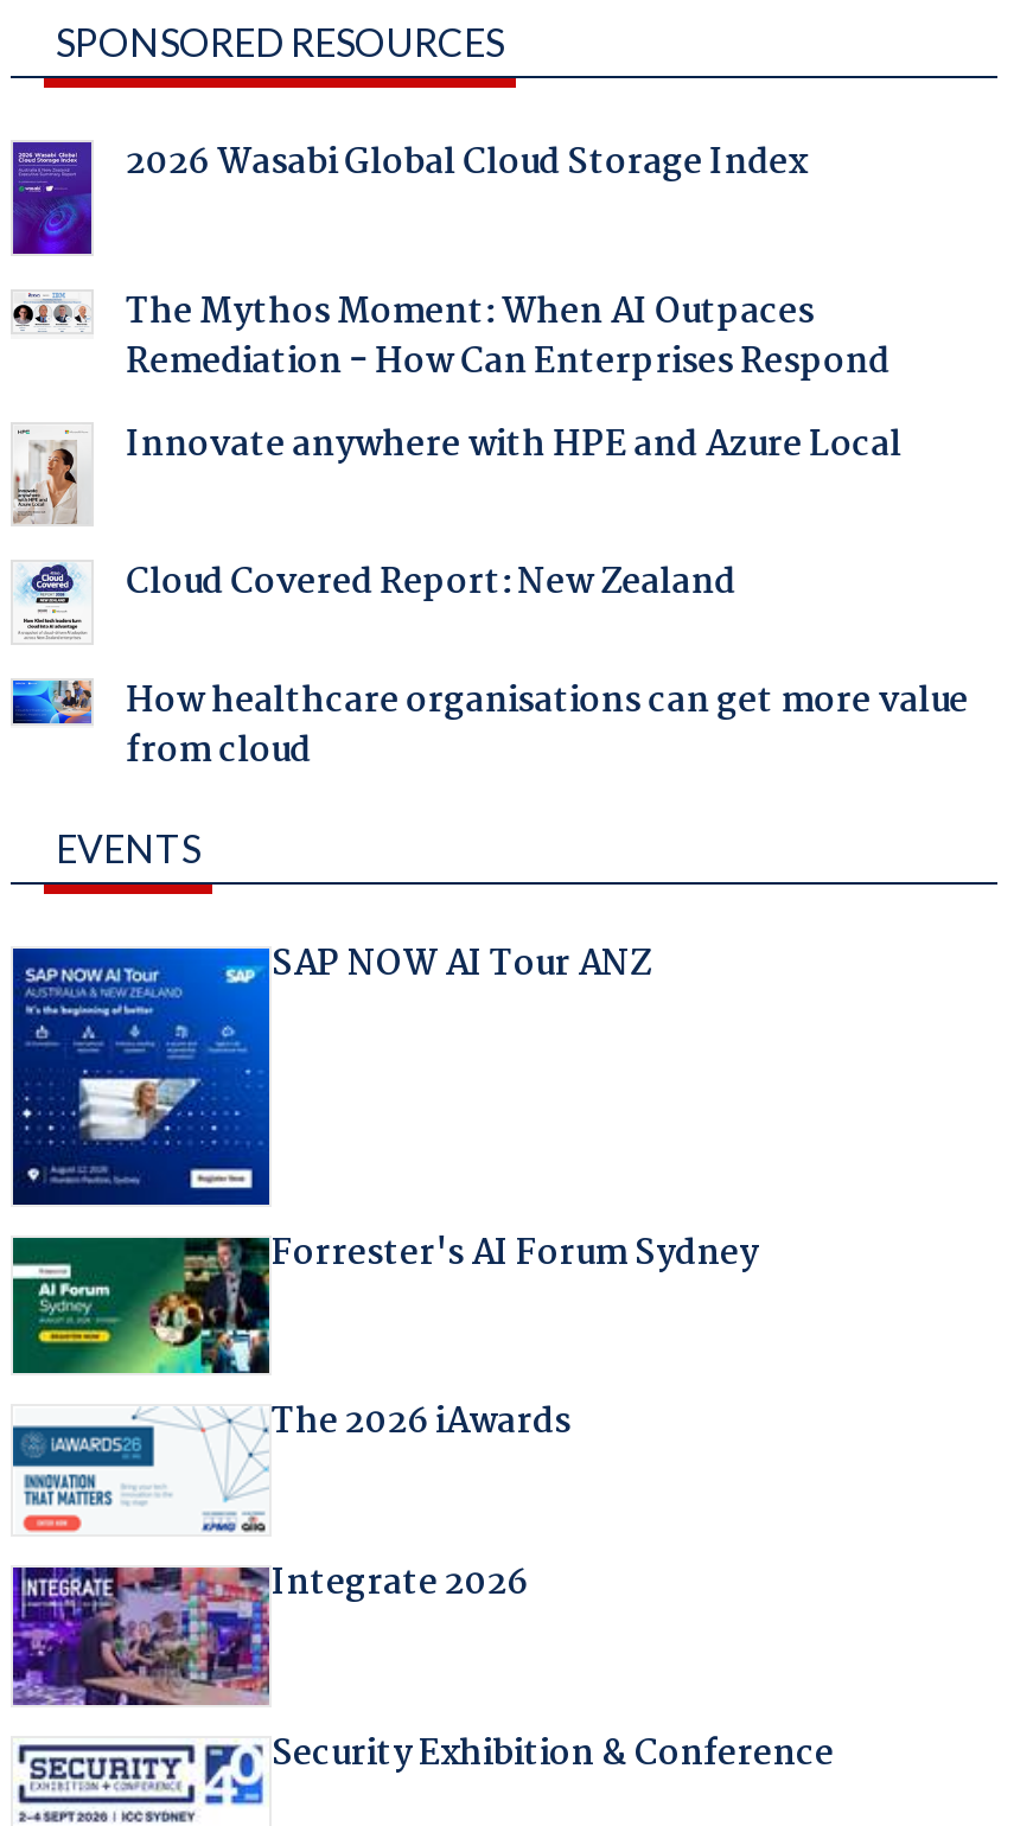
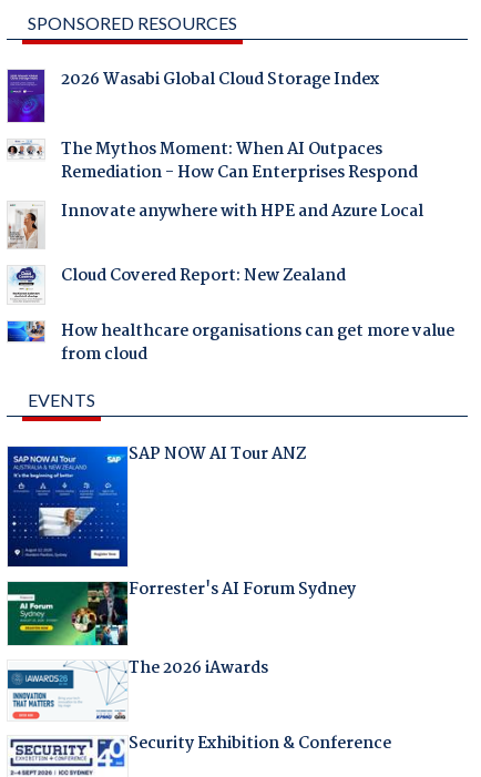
- [image]
- Integrate 2026
